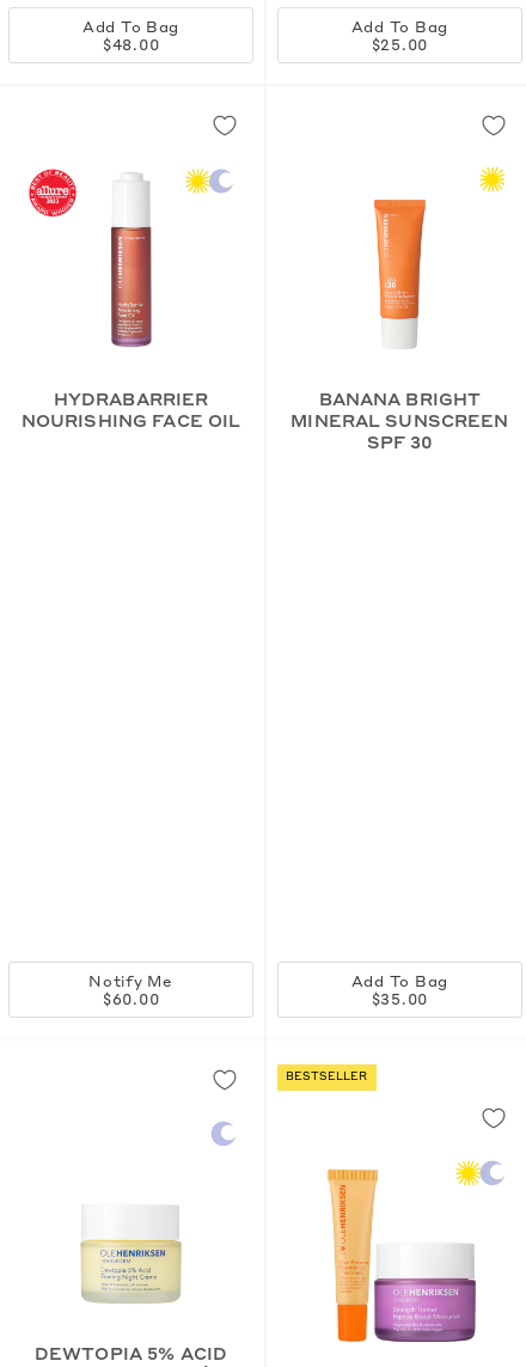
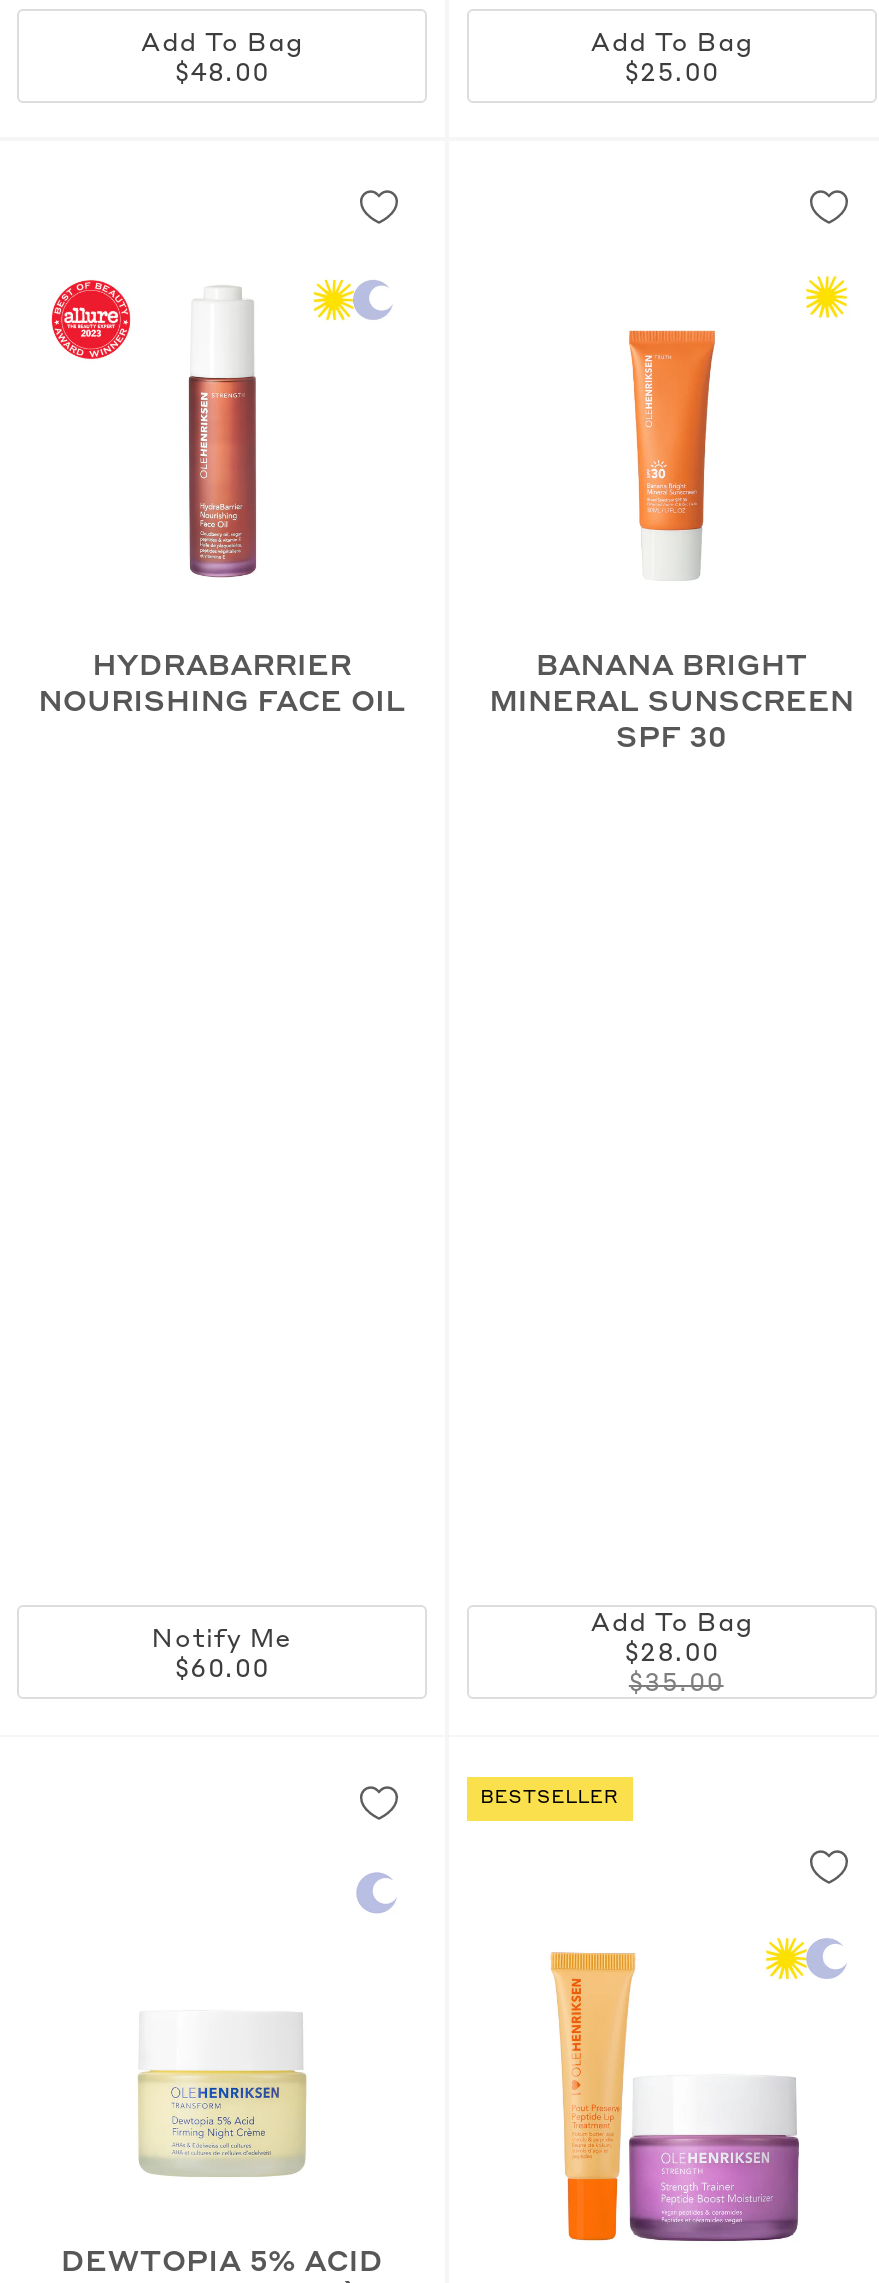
+ $28.00
